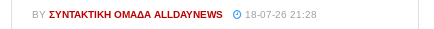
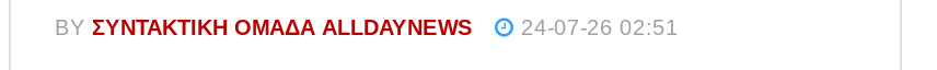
- BY ΣΥΝΤΑΚΤΙΚΉ ΟΜΆΔΑ ALLDAYNEWS 18-07-26 21:28
+ BY ΣΥΝΤΑΚΤΙΚΉ ΟΜΆΔΑ ALLDAYNEWS 24-07-26 02:51
